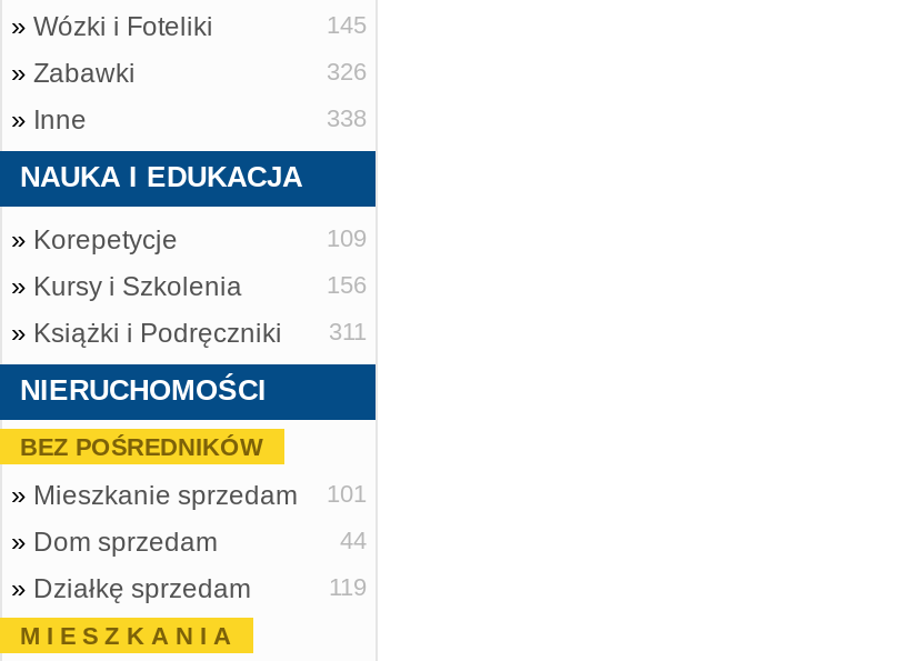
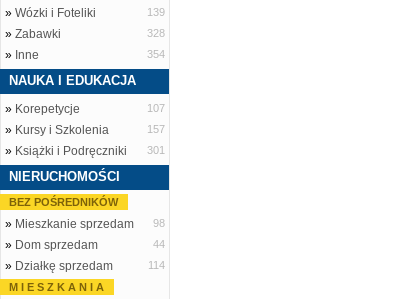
- 145
+ 139

- 326
+ 328

- 338
+ 354

- 109
+ 107

- 156
+ 157

- » Książki i Podręczniki 311
+ » Książki i Podręczniki 301

- » Mieszkanie sprzedam 101
+ » Mieszkanie sprzedam 98

- 119
+ 114
